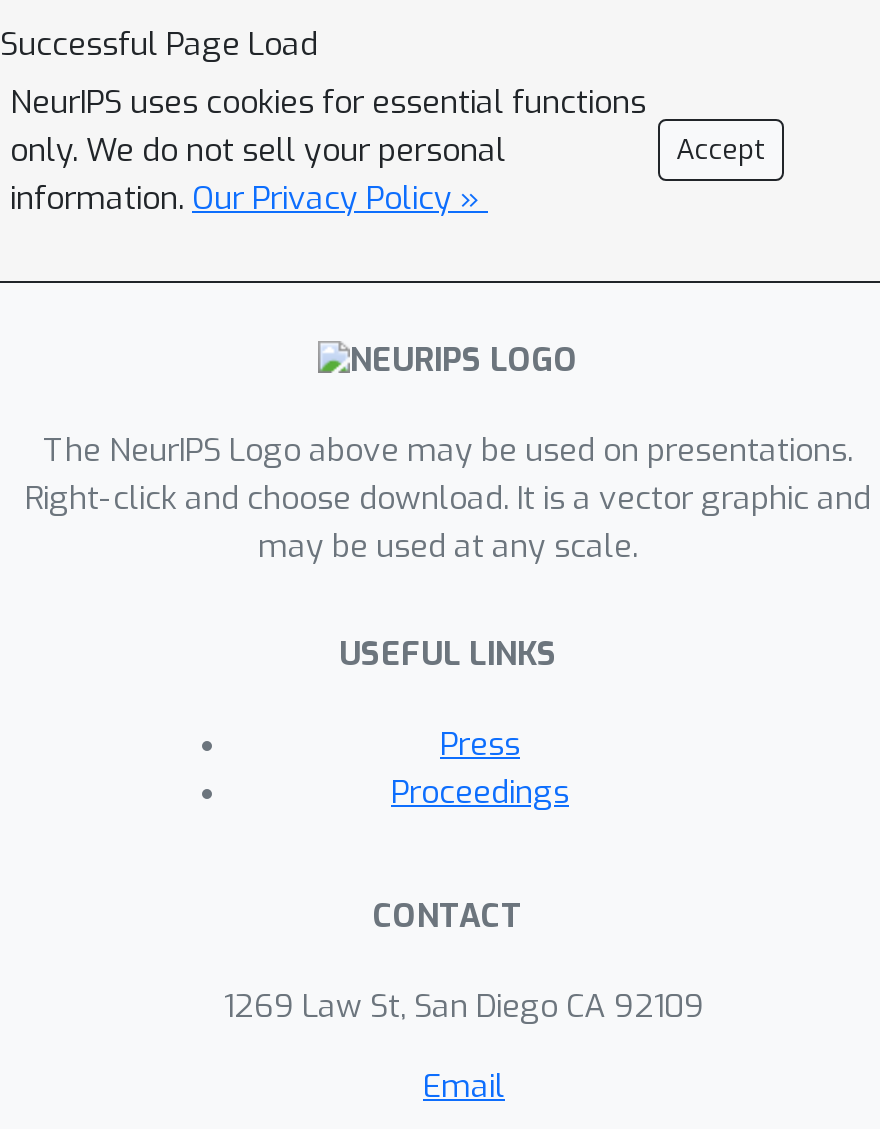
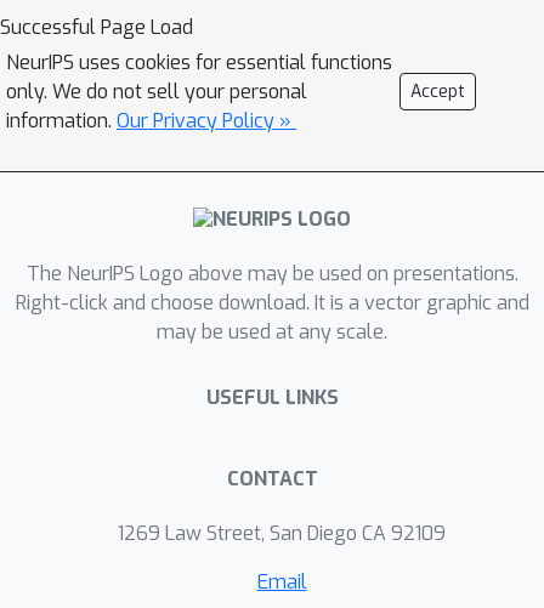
- Press
- Proceedings

- 1269 Law St, San Diego CA 92109
+ 1269 Law Street, San Diego CA 92109
